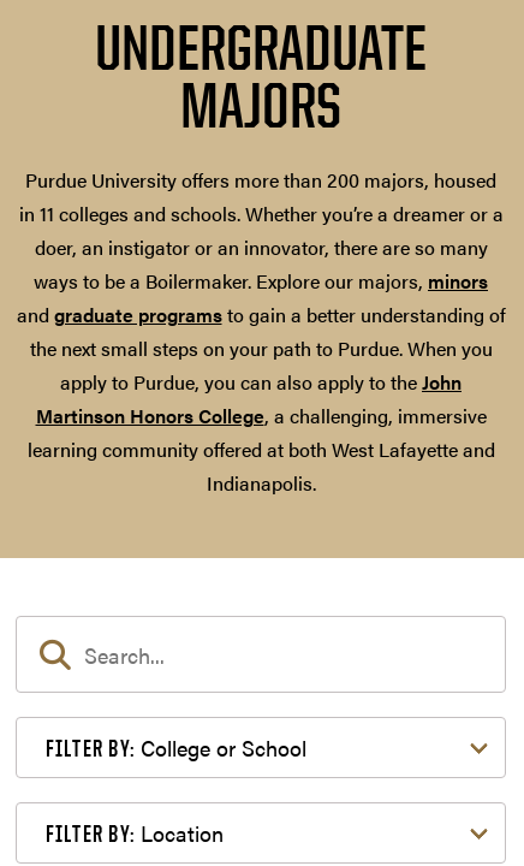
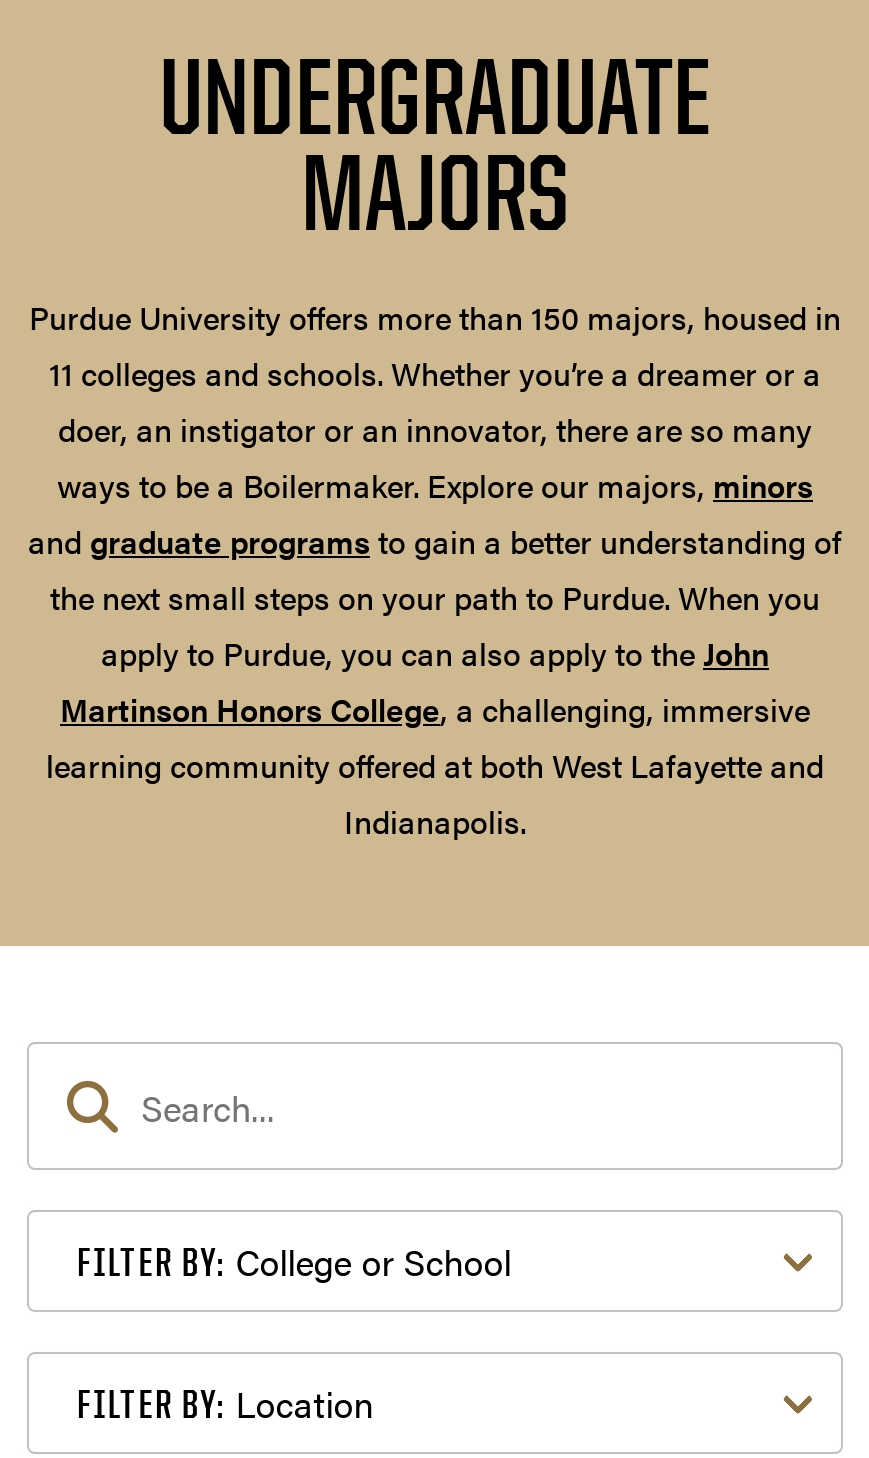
- Purdue University offers more than 200 majors, housed
- in 11 colleges and schools. Whether you’re a dreamer or a
+ Purdue University offers more than 150 majors, housed in
+ 11 colleges and schools. Whether you’re a dreamer or a
